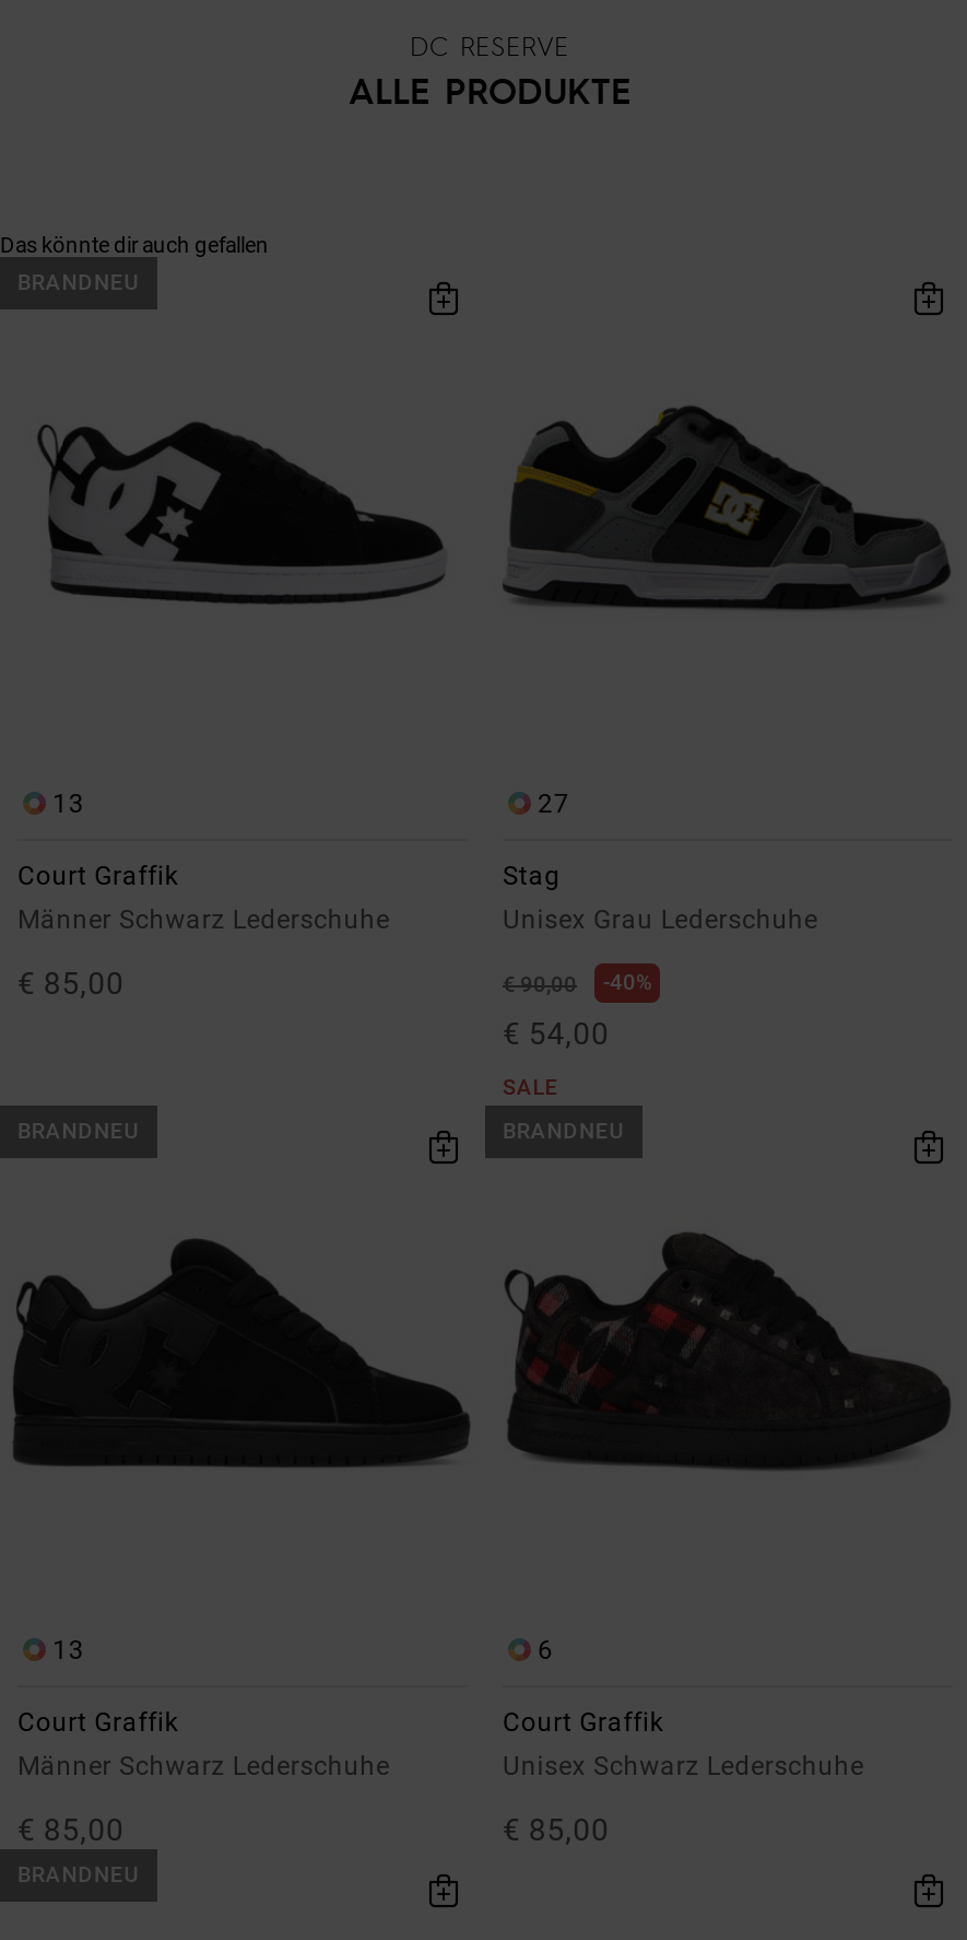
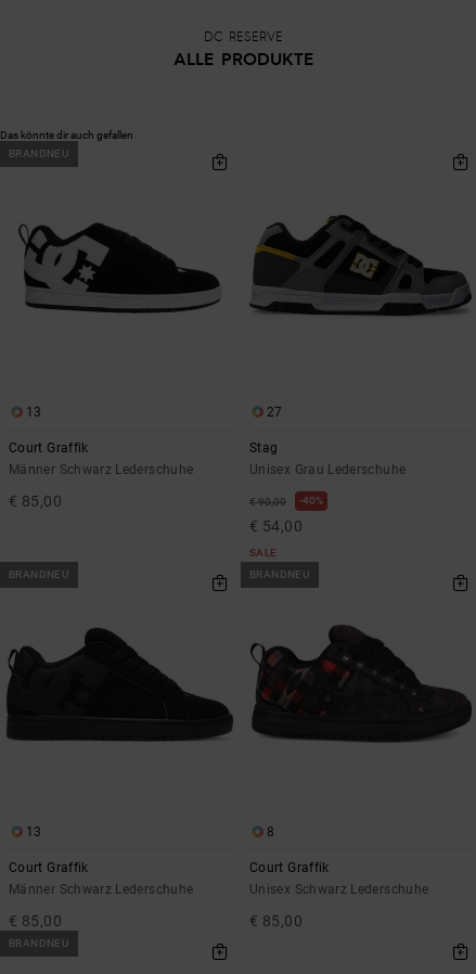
- 6
+ 8
